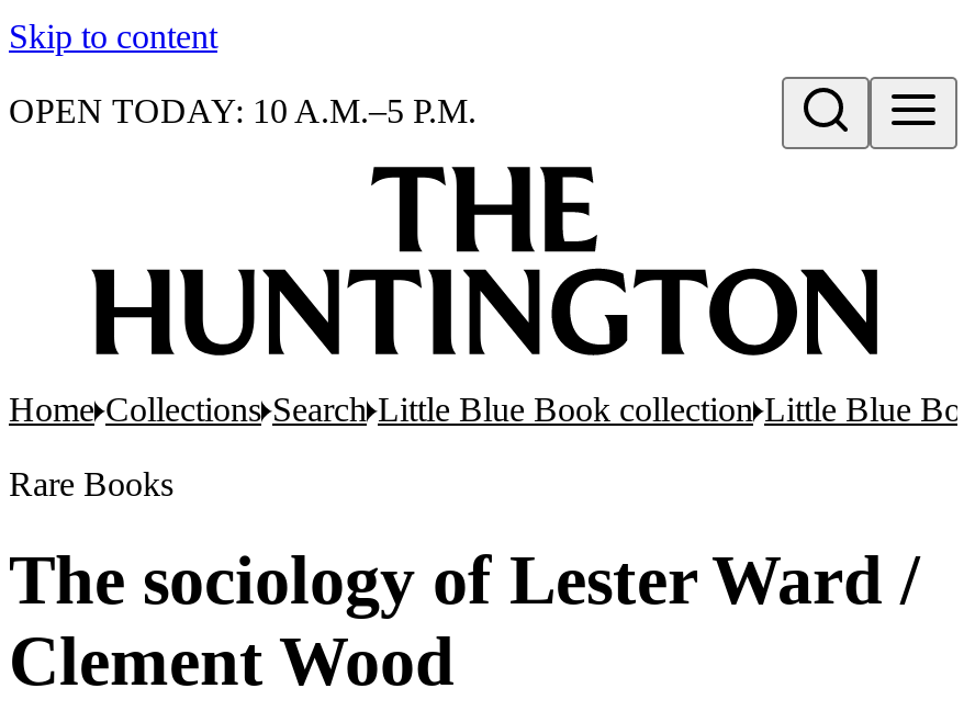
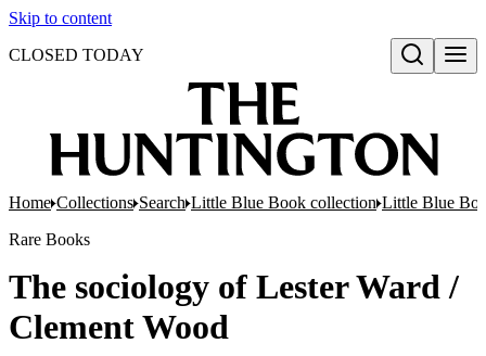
- OPEN TODAY: 10 A.M.–5 P.M.
+ CLOSED TODAY
